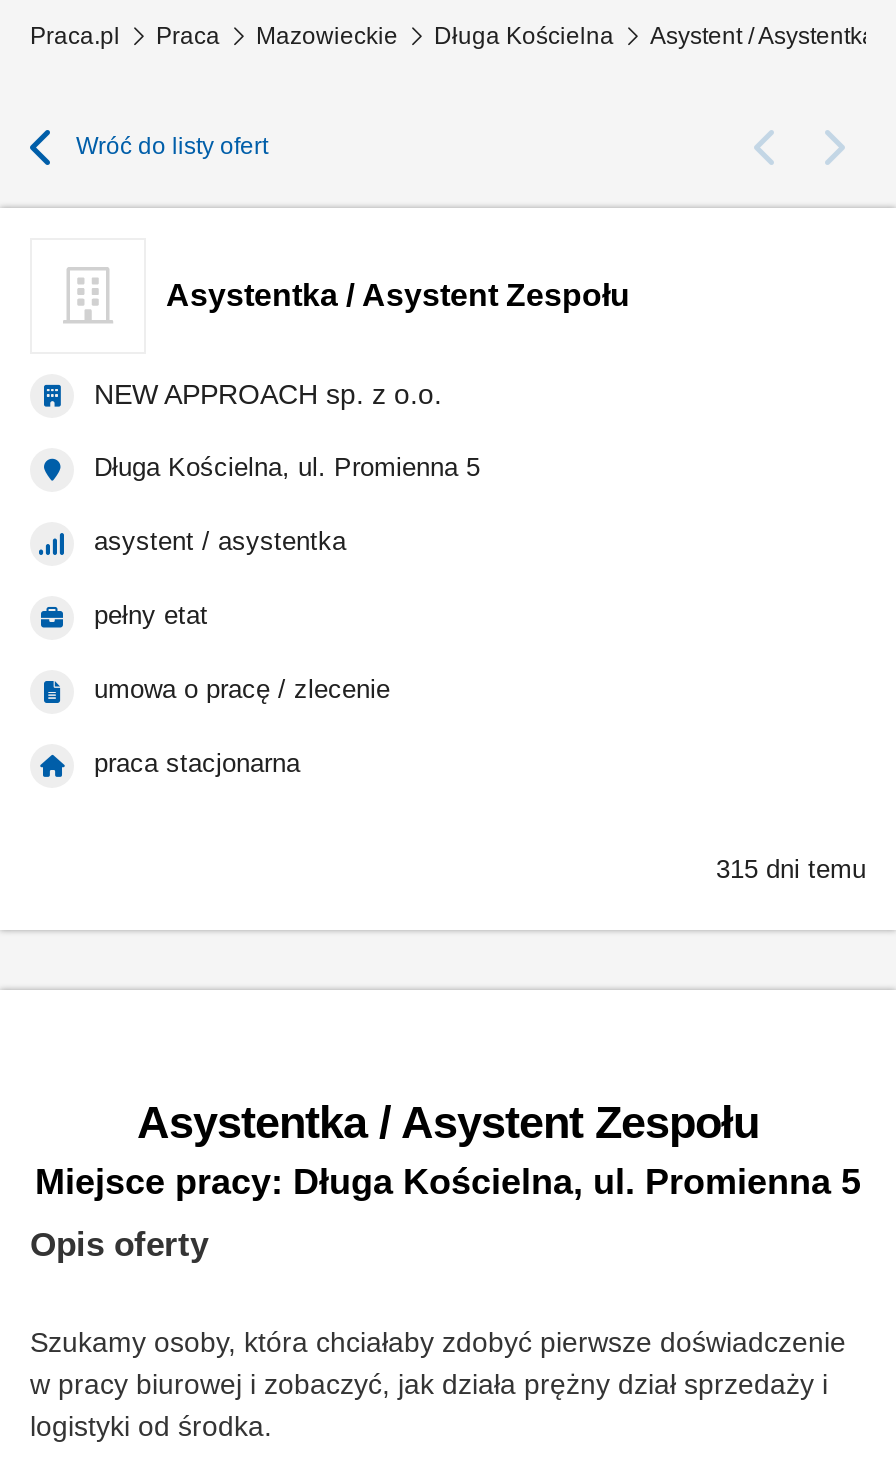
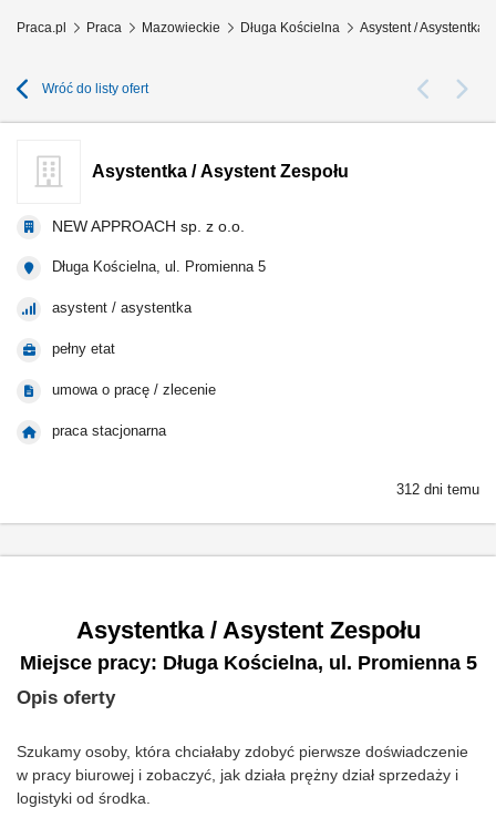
- 315 dni temu
+ 312 dni temu
